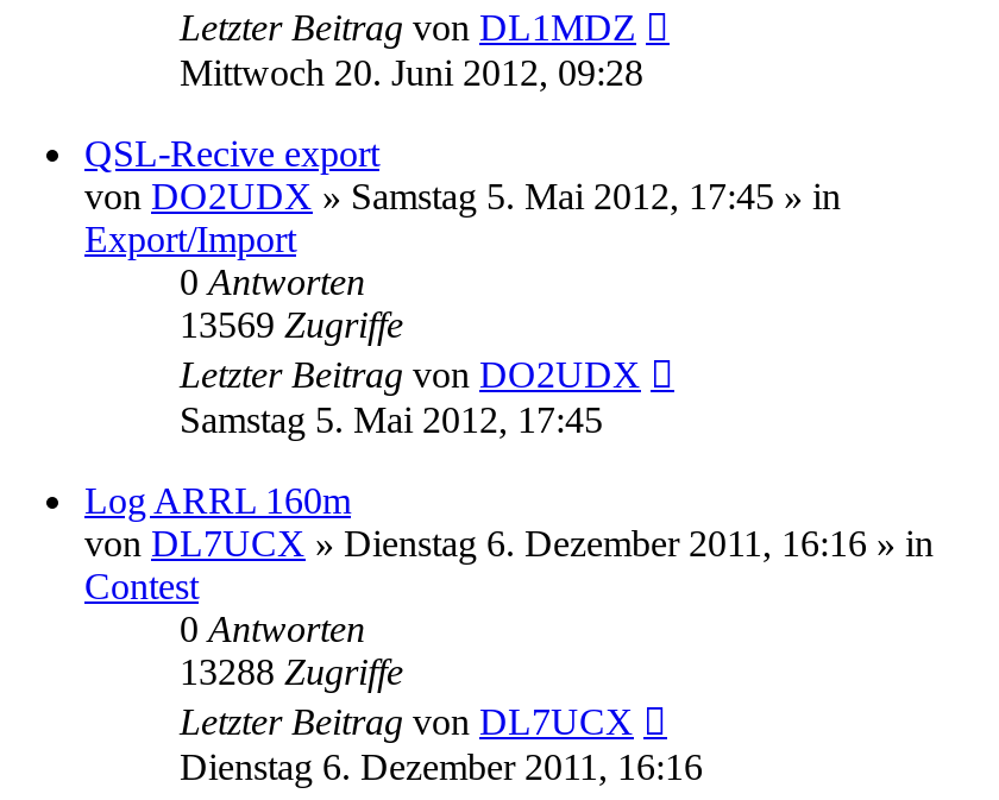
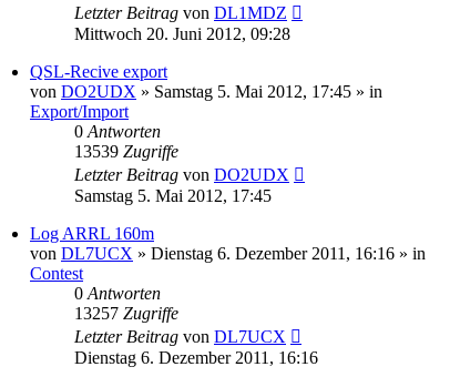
- 13569 Zugriffe
+ 13539 Zugriffe

- 13288 Zugriffe
+ 13257 Zugriffe
